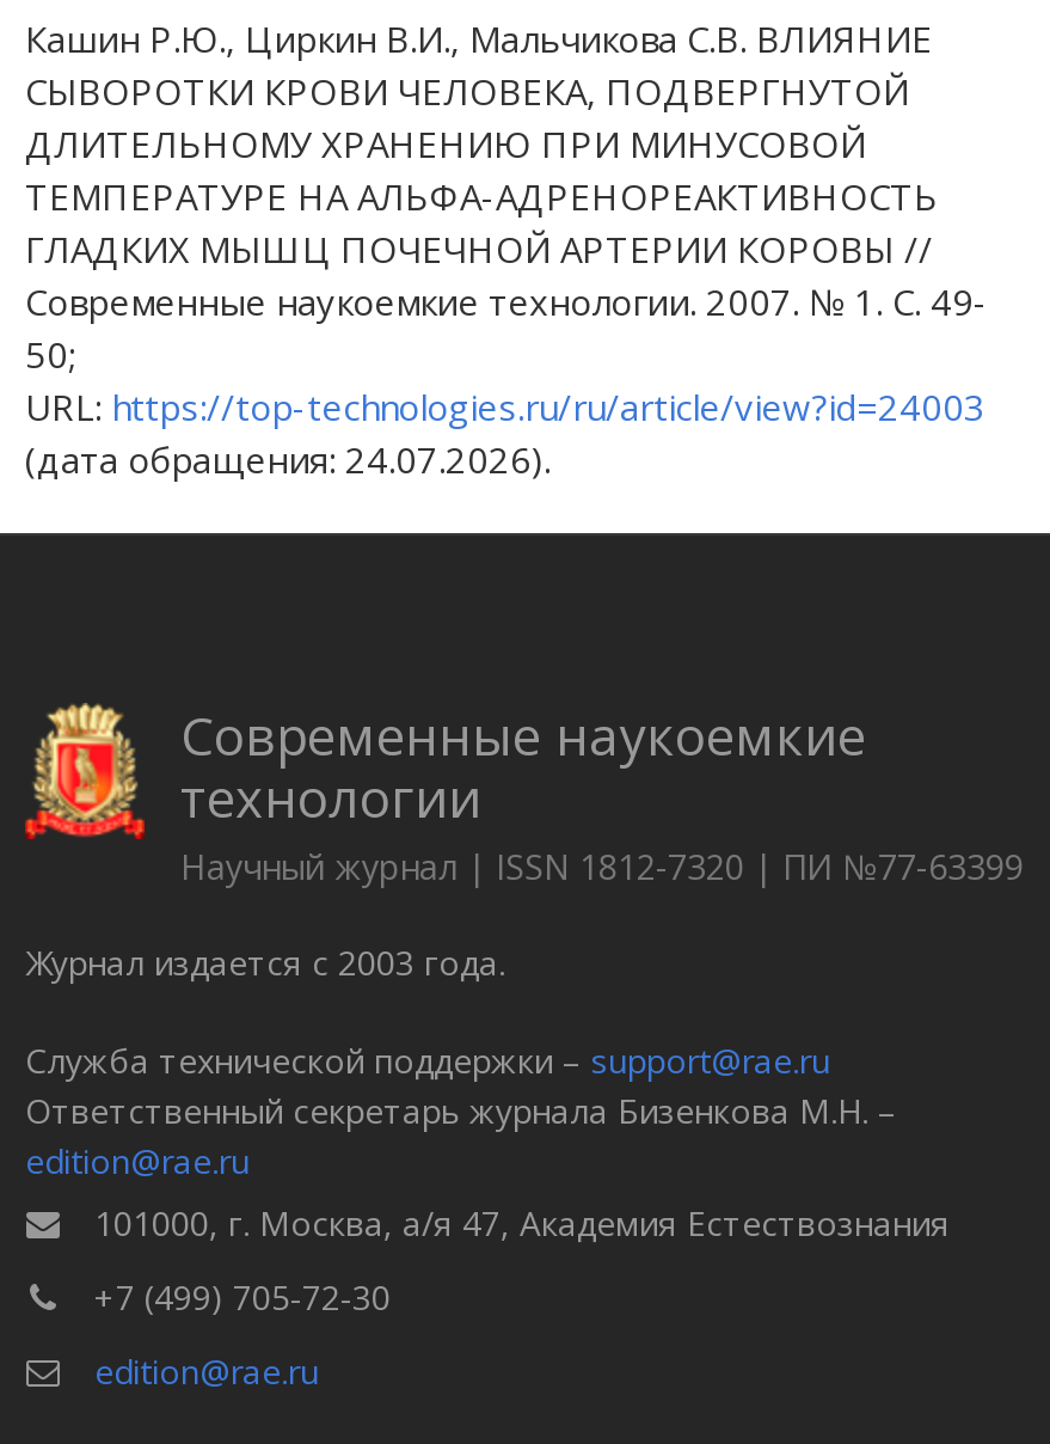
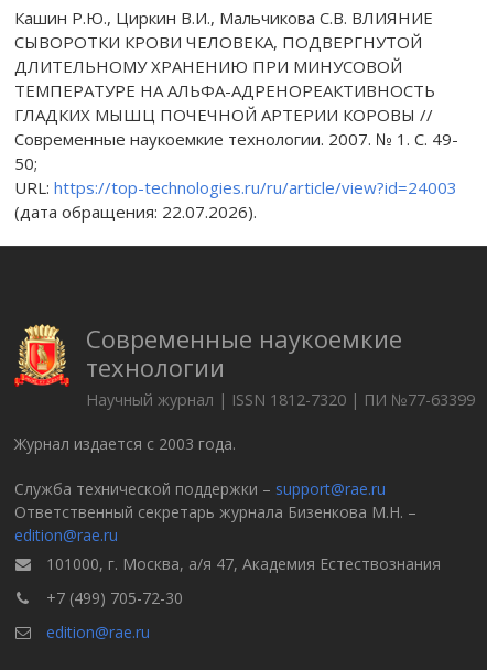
- (дата обращения: 24.07.2026).
+ (дата обращения: 22.07.2026).
